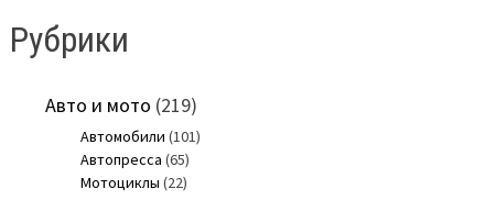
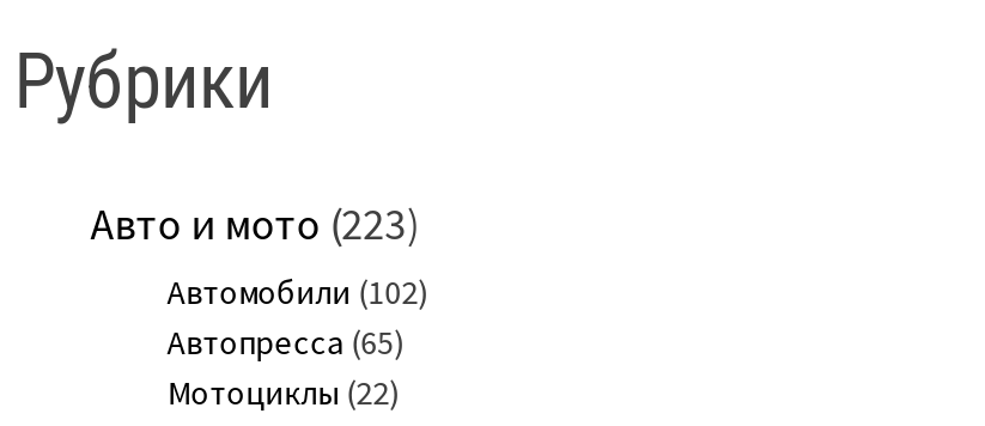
- Авто и мото (219)
+ Авто и мото (223)

- Автомобили (101)
+ Автомобили (102)
